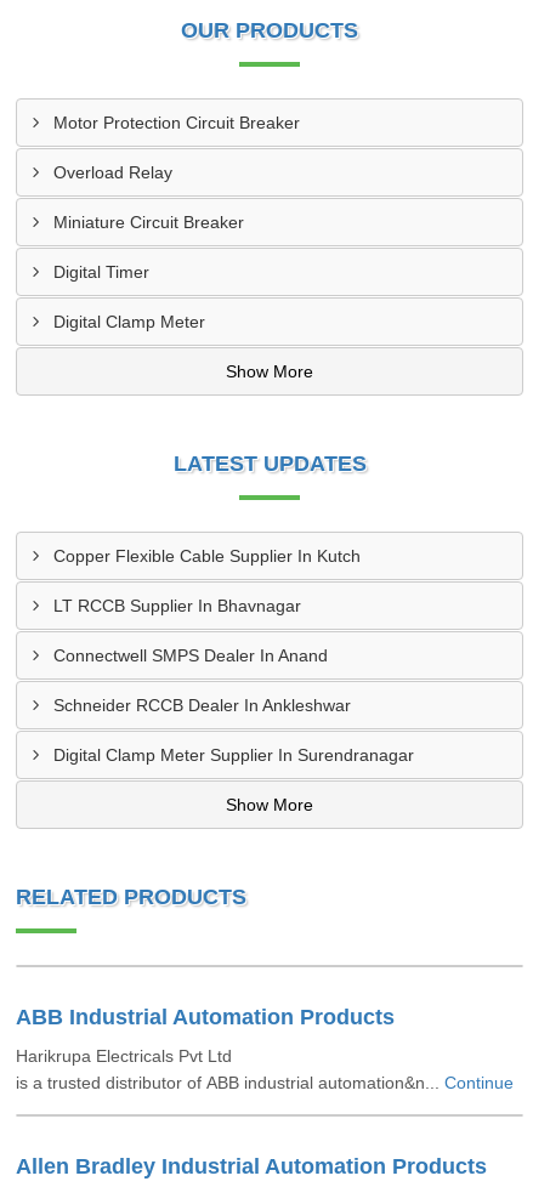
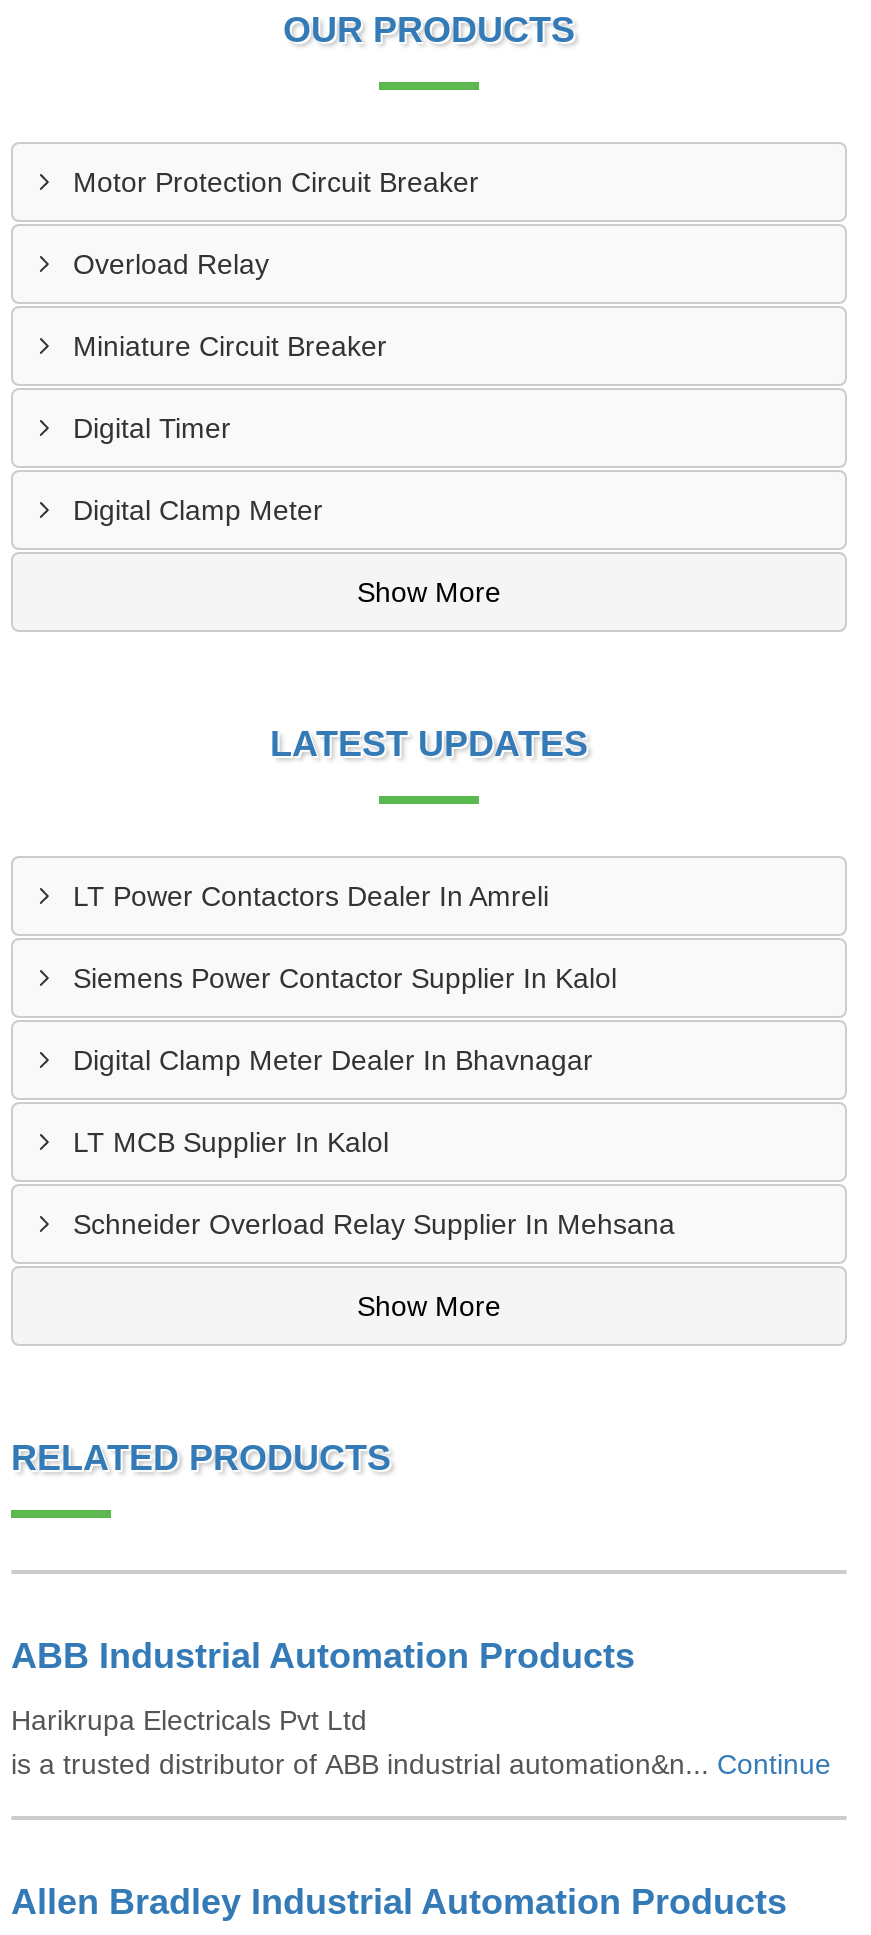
- Copper Flexible Cable Supplier In Kutch
+ LT Power Contactors Dealer In Amreli

- LT RCCB Supplier In Bhavnagar
+ Siemens Power Contactor Supplier In Kalol

- Connectwell SMPS Dealer In Anand
+ Digital Clamp Meter Dealer In Bhavnagar

- Schneider RCCB Dealer In Ankleshwar
+ LT MCB Supplier In Kalol

- Digital Clamp Meter Supplier In Surendranagar
+ Schneider Overload Relay Supplier In Mehsana
